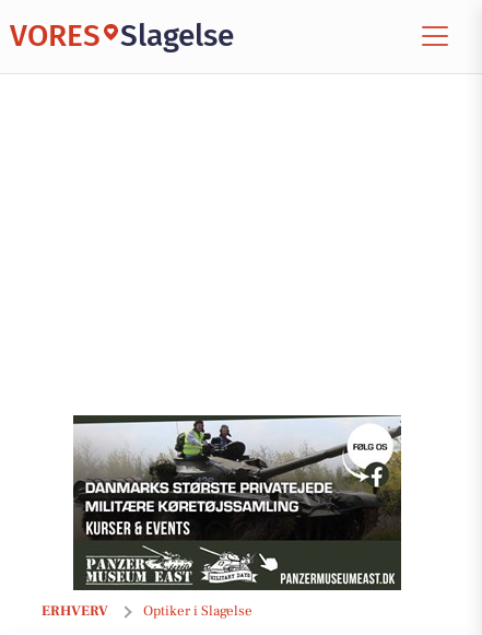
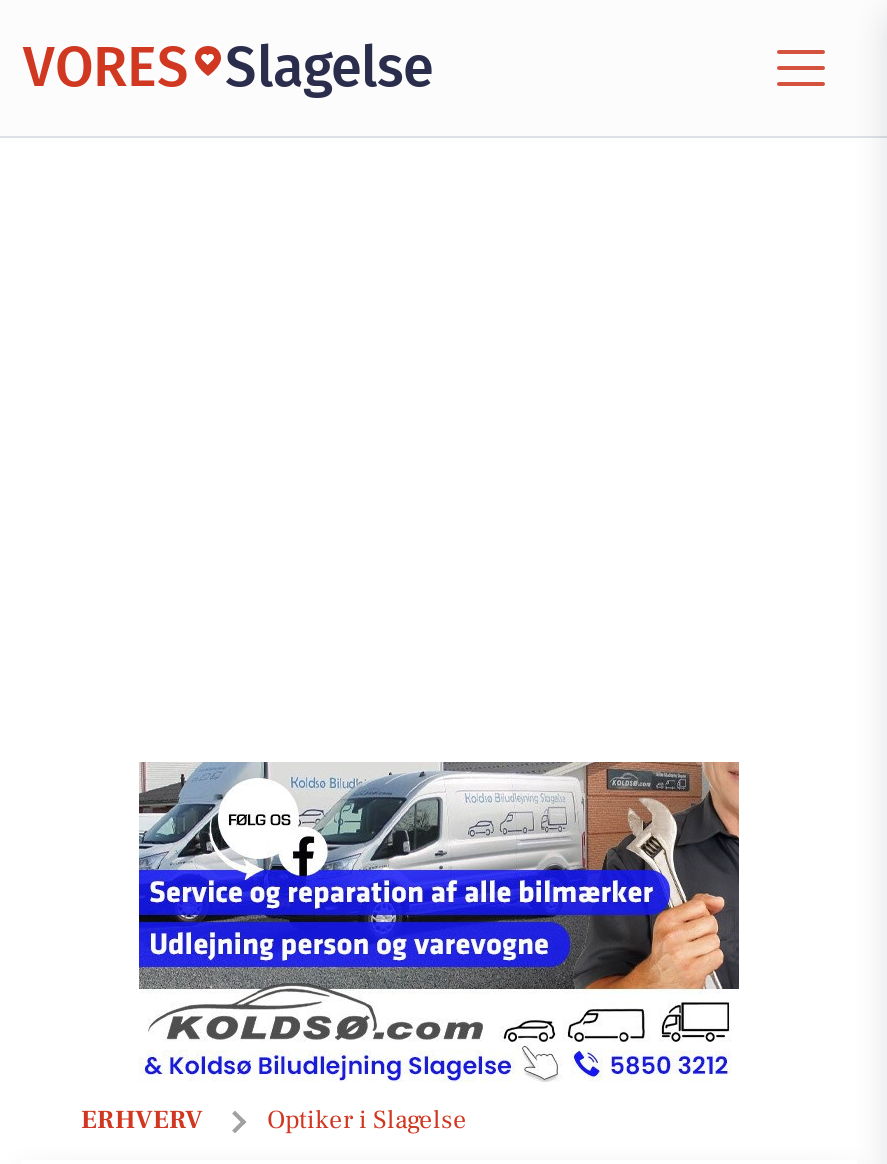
- [image]
+ [image]
